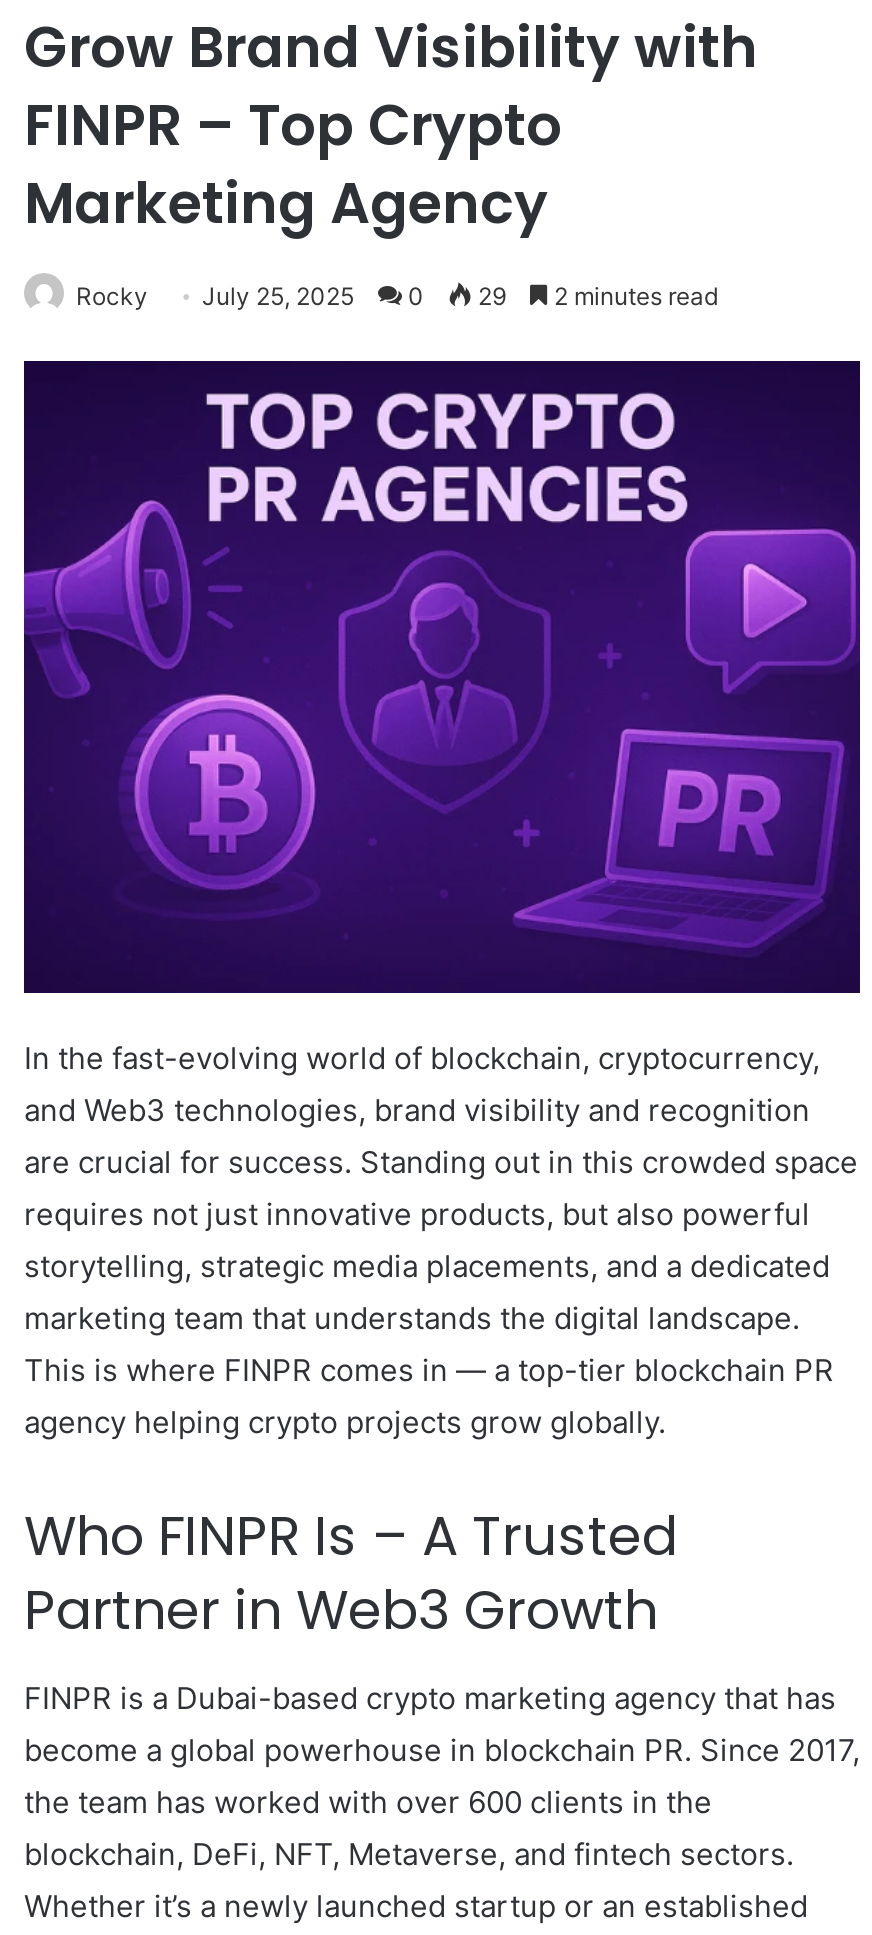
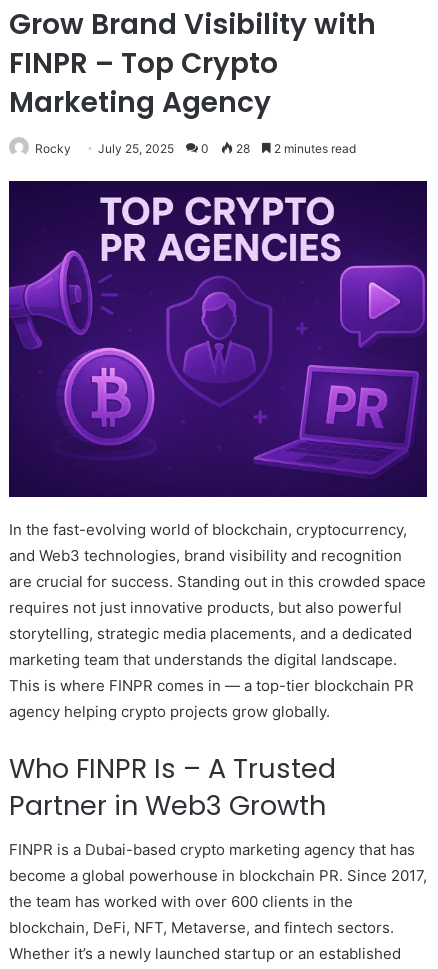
- Rocky July 25, 2025 0 29 2 minutes read
+ Rocky July 25, 2025 0 28 2 minutes read
